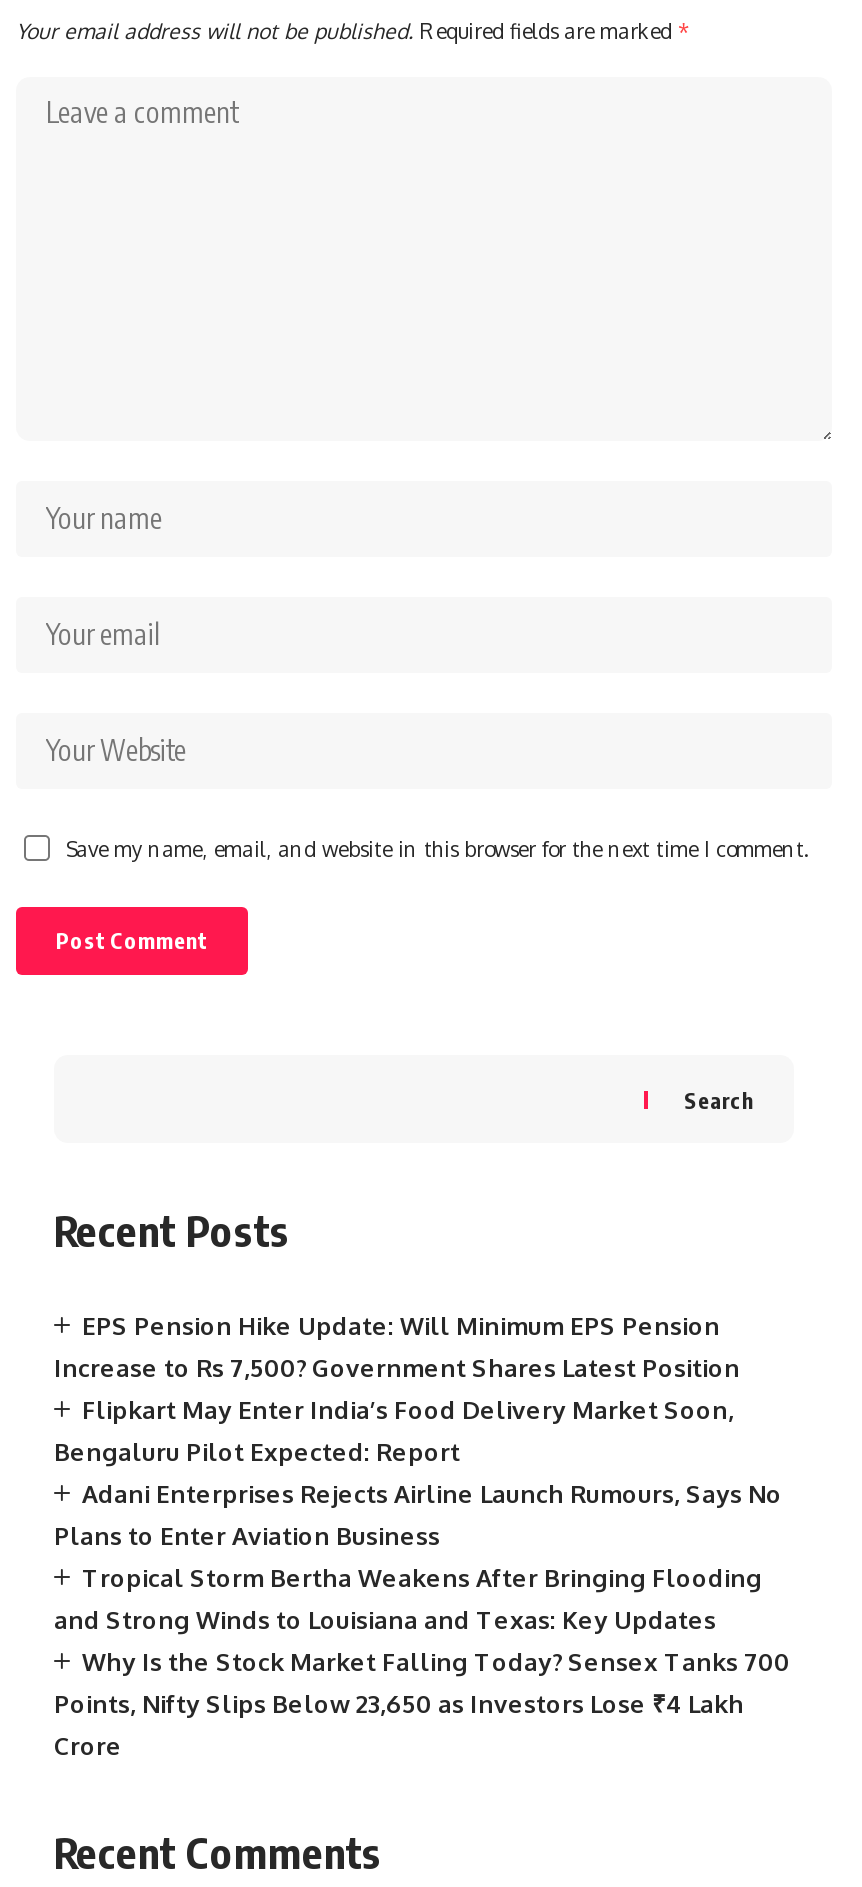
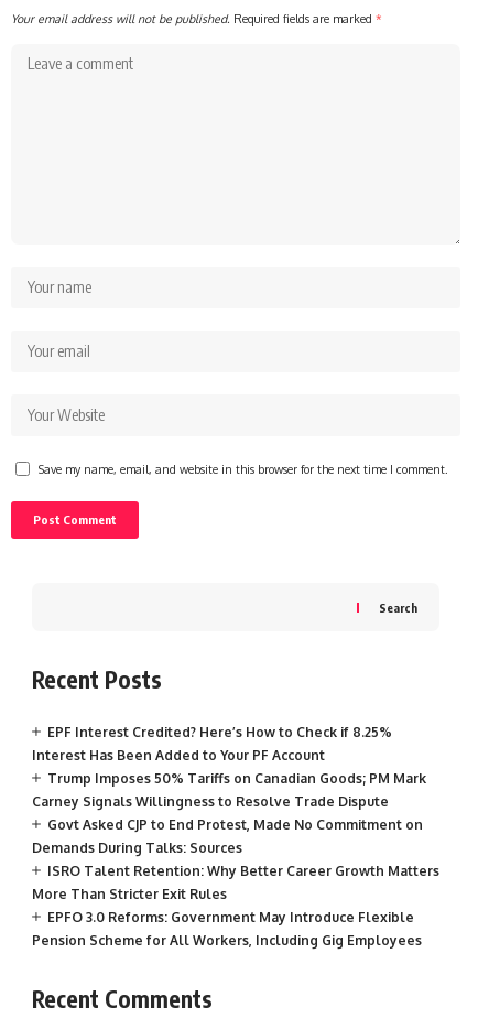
- EPS Pension Hike Update: Will Minimum EPS Pension
- Increase to Rs 7,500? Government Shares Latest Position
- Flipkart May Enter India’s Food Delivery Market Soon,
- Bengaluru Pilot Expected: Report
- Adani Enterprises Rejects Airline Launch Rumours, Says No
- Plans to Enter Aviation Business
- Tropical Storm Bertha Weakens After Bringing Flooding
- and Strong Winds to Louisiana and Texas: Key Updates
- Why Is the Stock Market Falling Today? Sensex Tanks 700
- Points, Nifty Slips Below 23,650 as Investors Lose ₹4 Lakh
- Crore
+ EPF Interest Credited? Here’s How to Check if 8.25%
+ Interest Has Been Added to Your PF Account
+ Trump Imposes 50% Tariffs on Canadian Goods; PM Mark
+ Carney Signals Willingness to Resolve Trade Dispute
+ Govt Asked CJP to End Protest, Made No Commitment on
+ Demands During Talks: Sources
+ ISRO Talent Retention: Why Better Career Growth Matters
+ More Than Stricter Exit Rules
+ EPFO 3.0 Reforms: Government May Introduce Flexible
+ Pension Scheme for All Workers, Including Gig Employees
